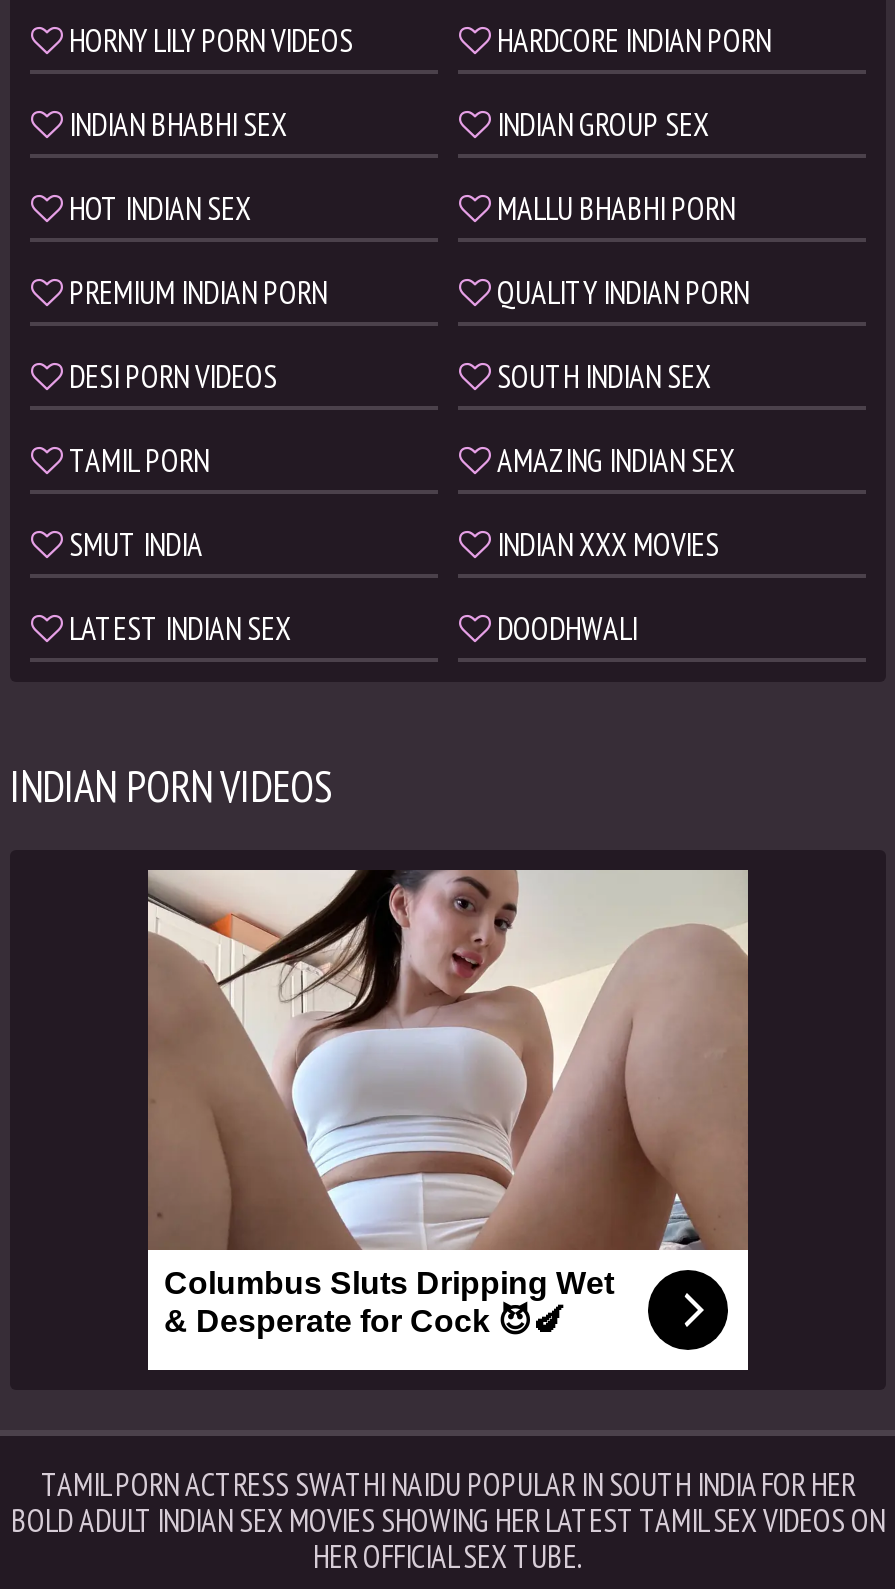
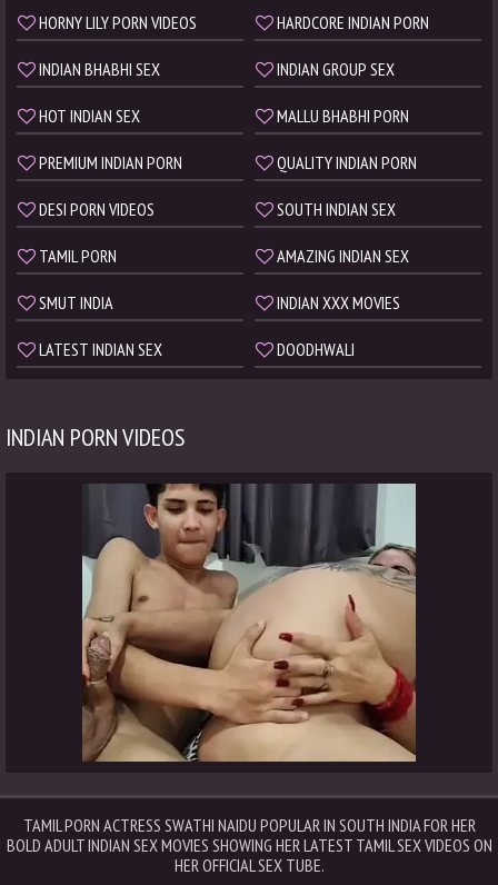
- [image]
+ [image]
